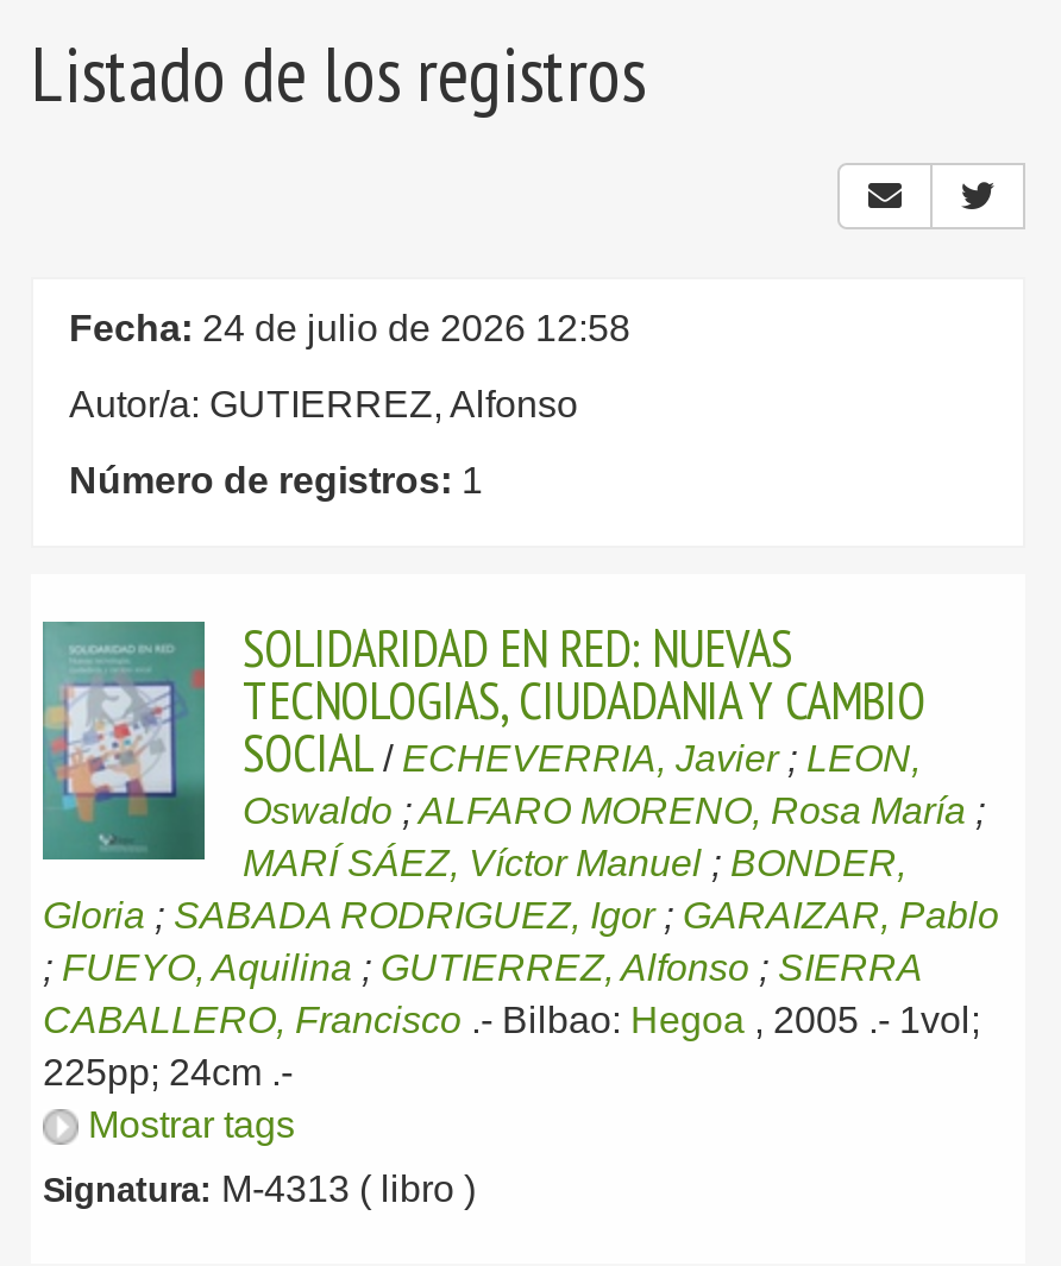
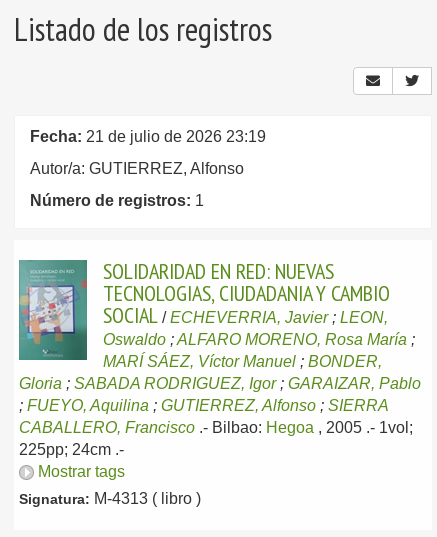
- Fecha: 24 de julio de 2026 12:58
+ Fecha: 21 de julio de 2026 23:19
